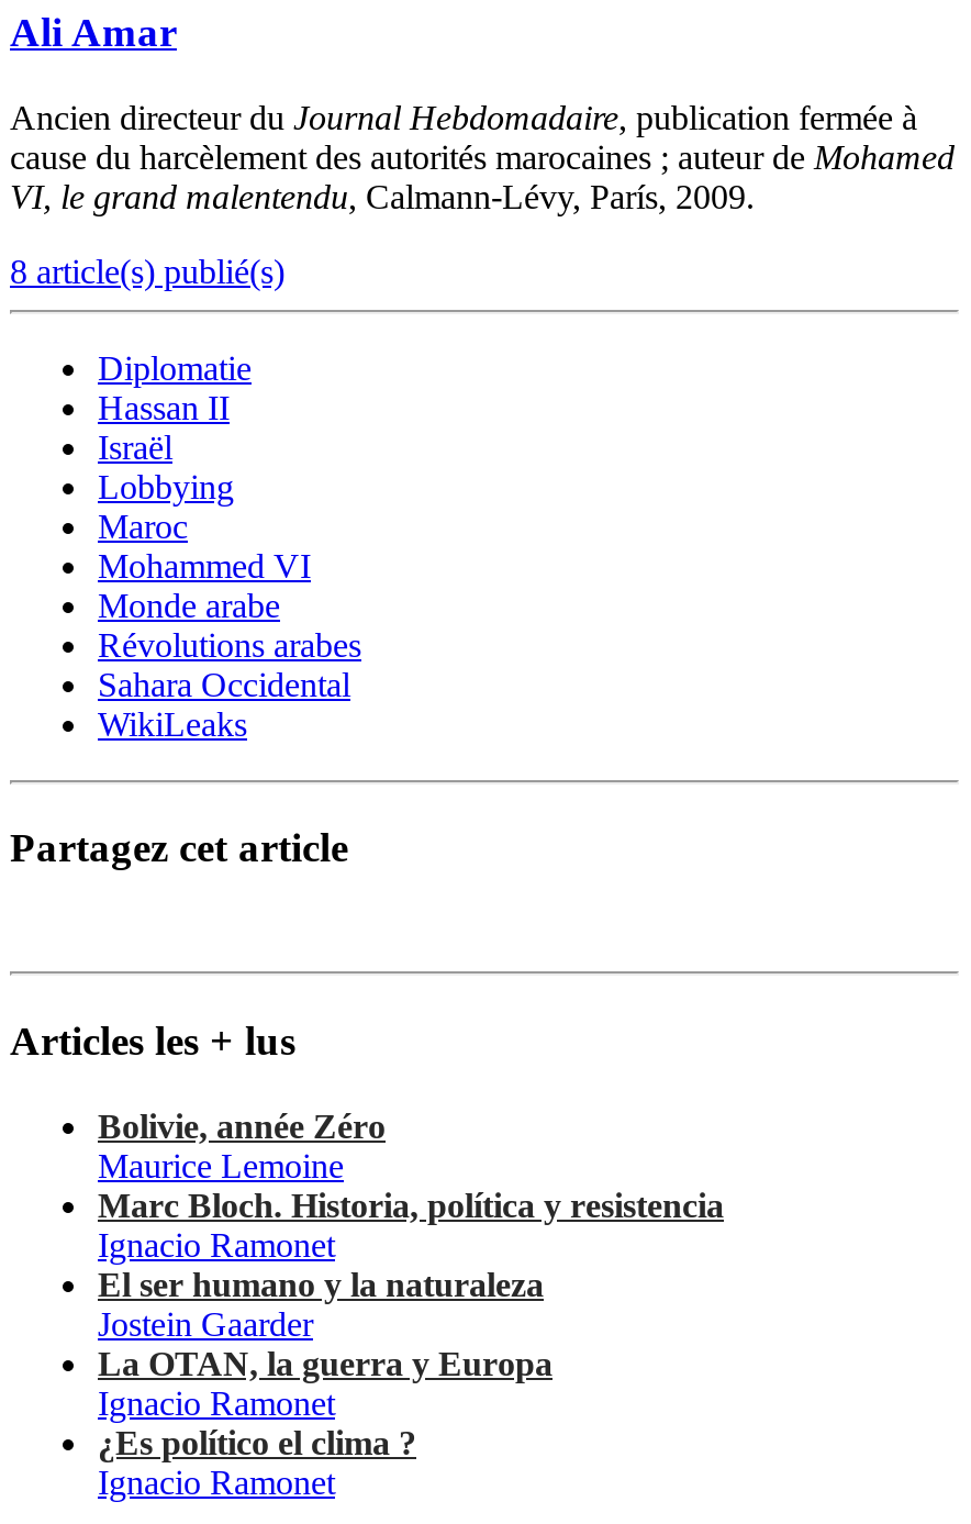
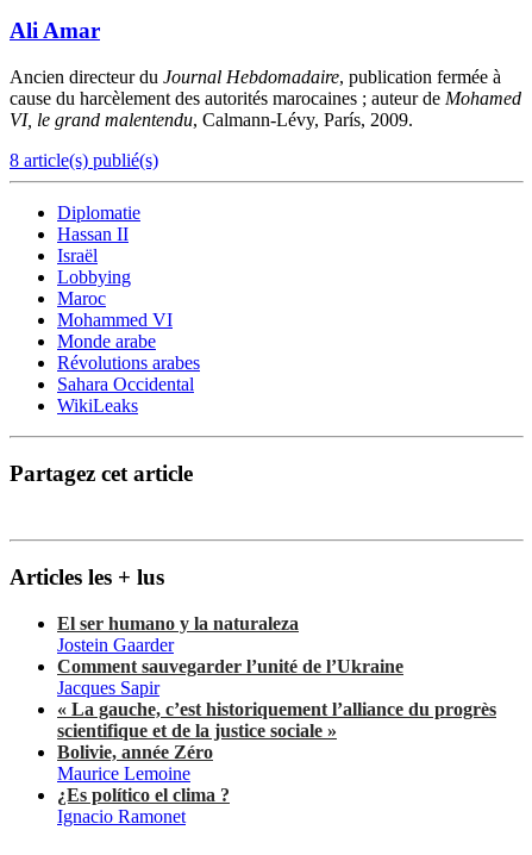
moved down: Bolivie, année Zéro | Maurice Lemoine

- Marc Bloch. Historia, política y resistencia
- Ignacio Ramonet

moved up: El ser humano y la naturaleza | Jostein Gaarder

- La OTAN, la guerra y Europa
- Ignacio Ramonet
+ Comment sauvegarder l’unité de l’Ukraine
+ Jacques Sapir
+ « La gauche, c’est historiquement l’alliance du progrès
+ scientifique et de la justice sociale »
